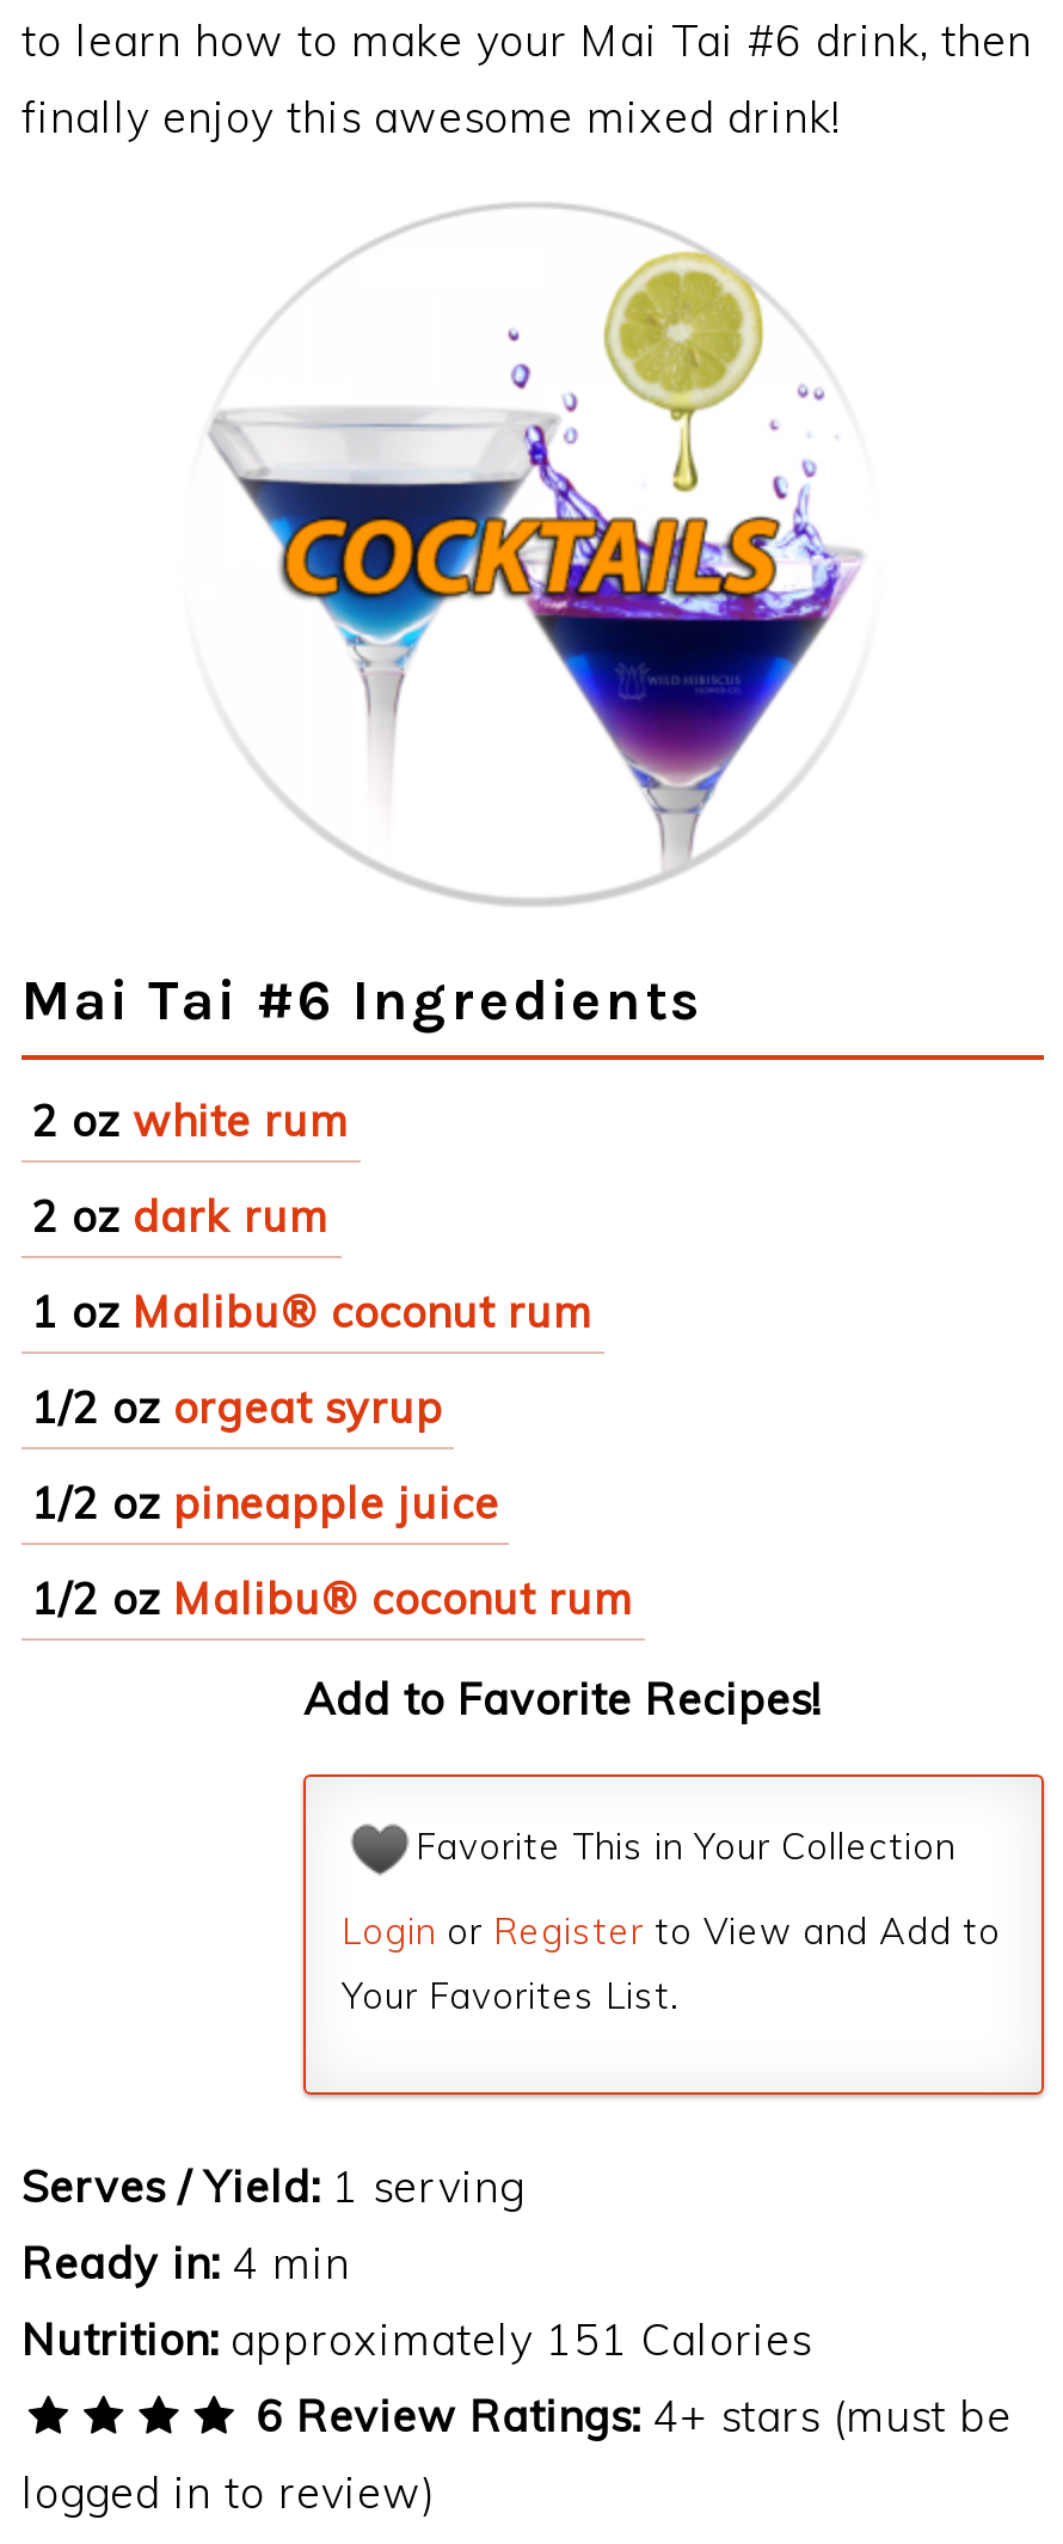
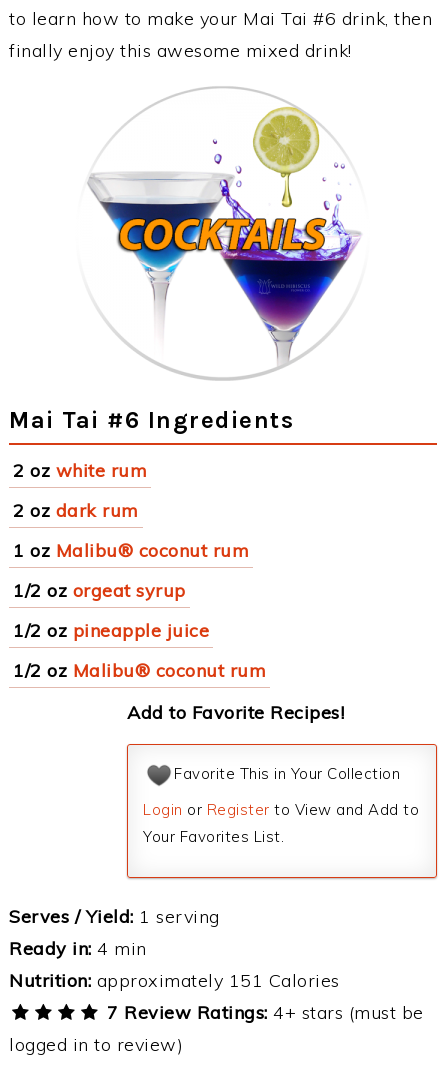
- 6 Review Ratings: 4+ stars (must be
+ 7 Review Ratings: 4+ stars (must be
